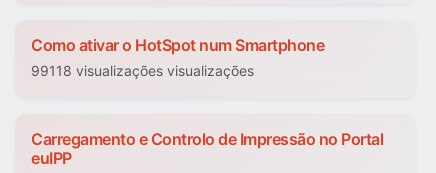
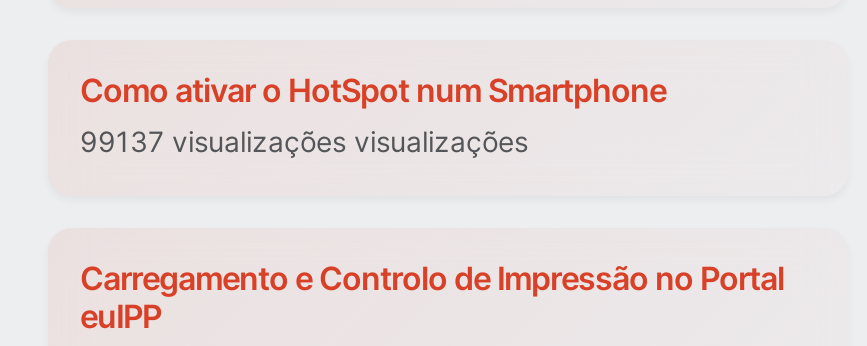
- 99118 visualizações visualizações
+ 99137 visualizações visualizações
